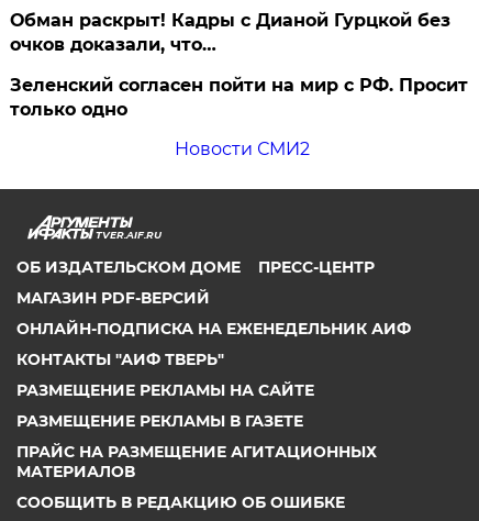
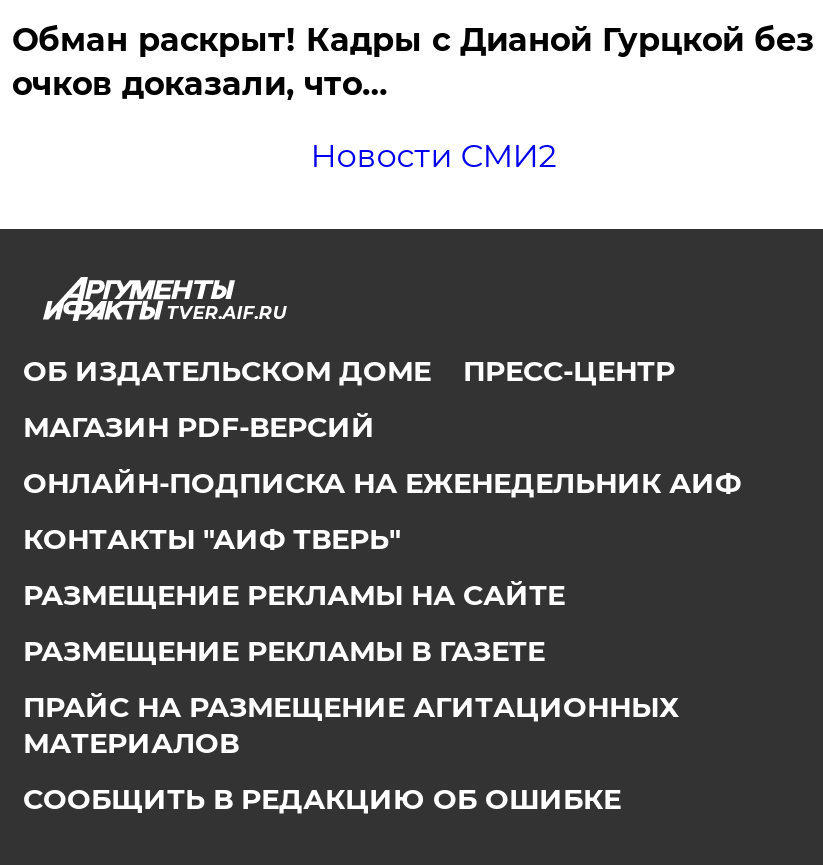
- Зеленский согласен пойти на мир с РФ. Просит
- только одно
